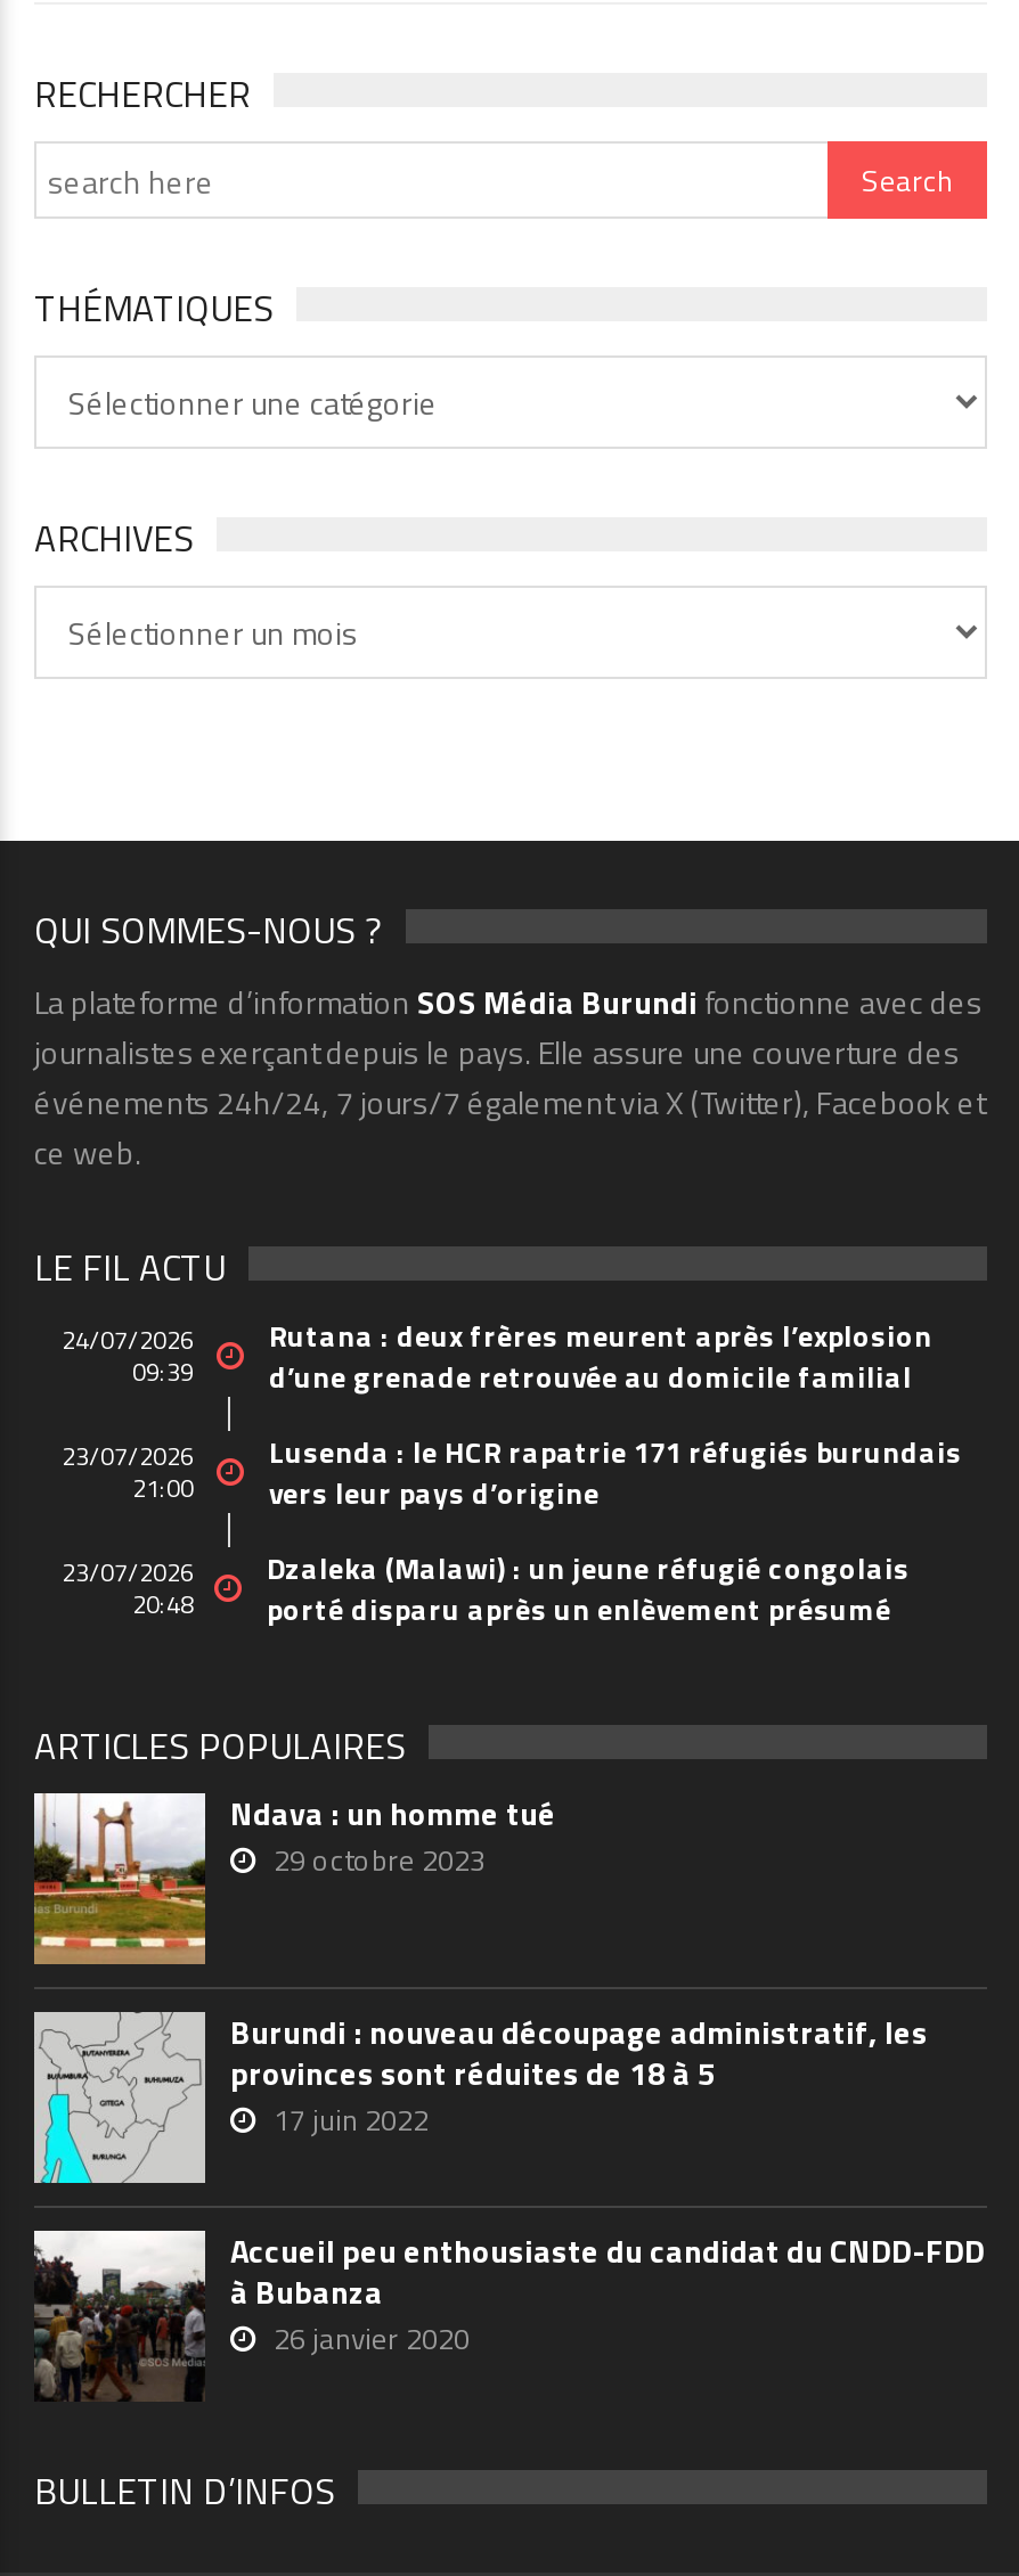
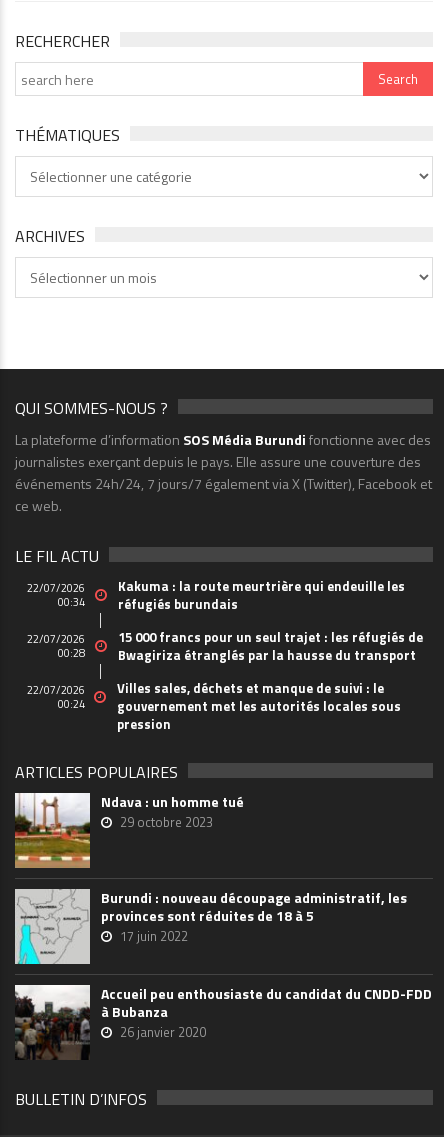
- 24/07/2026
- 09:39
+ 22/07/2026
+ 00:34

- Rutana : deux frères meurent après l’explosion
- d’une grenade retrouvée au domicile familial
+ Kakuma : la route meurtrière qui endeuille les
+ réfugiés burundais

- 23/07/2026
- 21:00
+ 22/07/2026
+ 00:28

- Lusenda : le HCR rapatrie 171 réfugiés burundais
- vers leur pays d’origine
+ 15 000 francs pour un seul trajet : les réfugiés de
+ Bwagiriza étranglés par la hausse du transport

- 23/07/2026
- 20:48
+ 22/07/2026
+ 00:24

- Dzaleka (Malawi) : un jeune réfugié congolais
- porté disparu après un enlèvement présumé
+ Villes sales, déchets et manque de suivi : le
+ gouvernement met les autorités locales sous
+ pression
